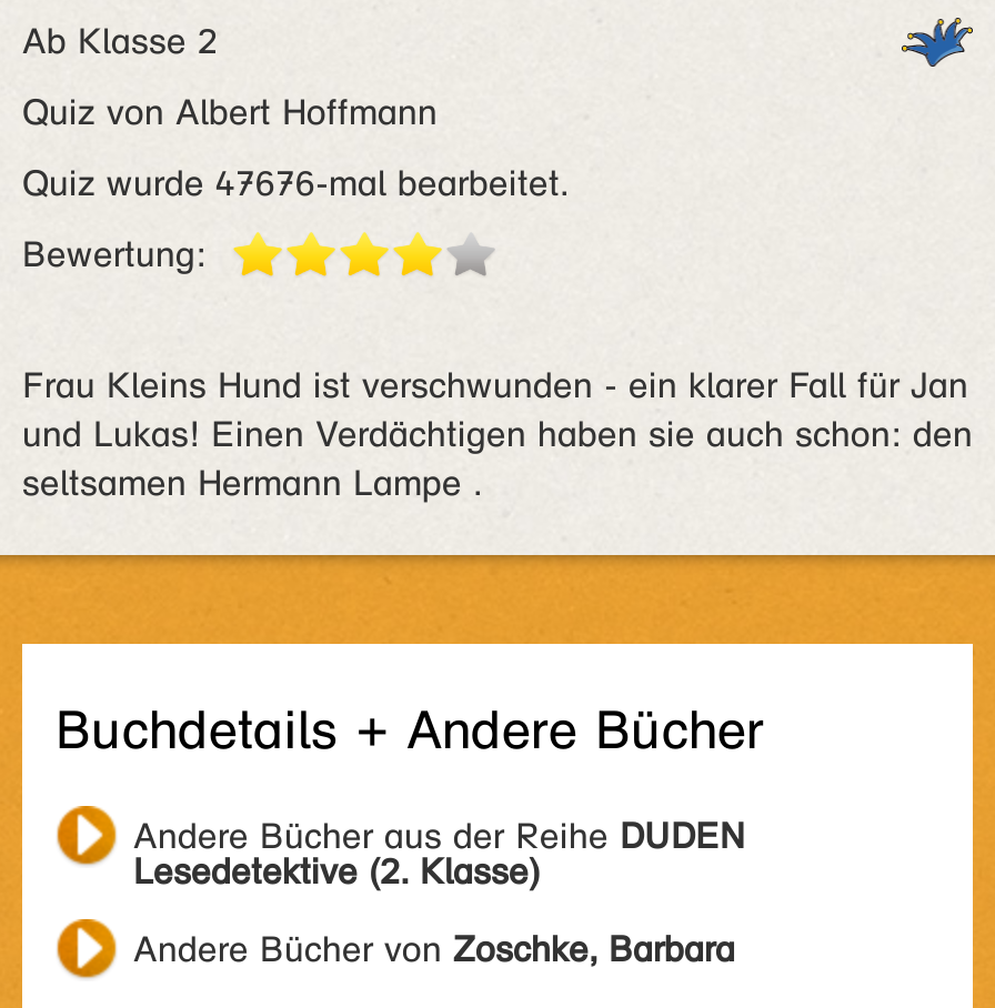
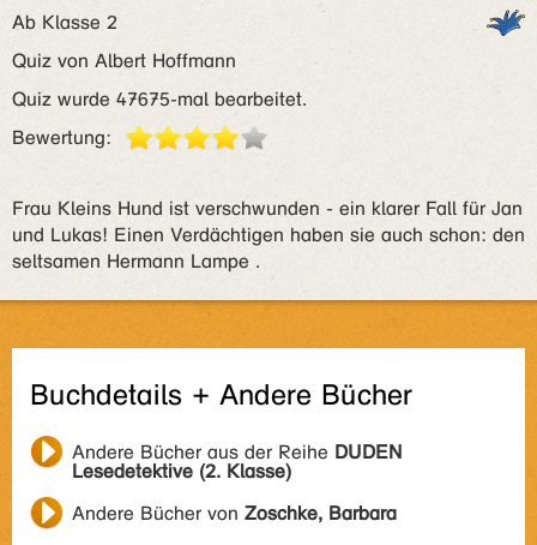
- Quiz wurde 47676-mal bearbeitet.
+ Quiz wurde 47675-mal bearbeitet.
